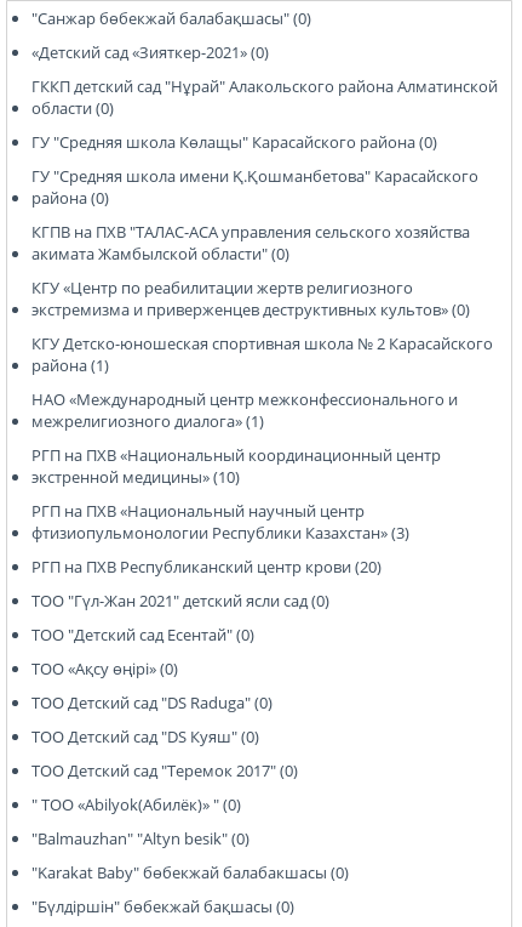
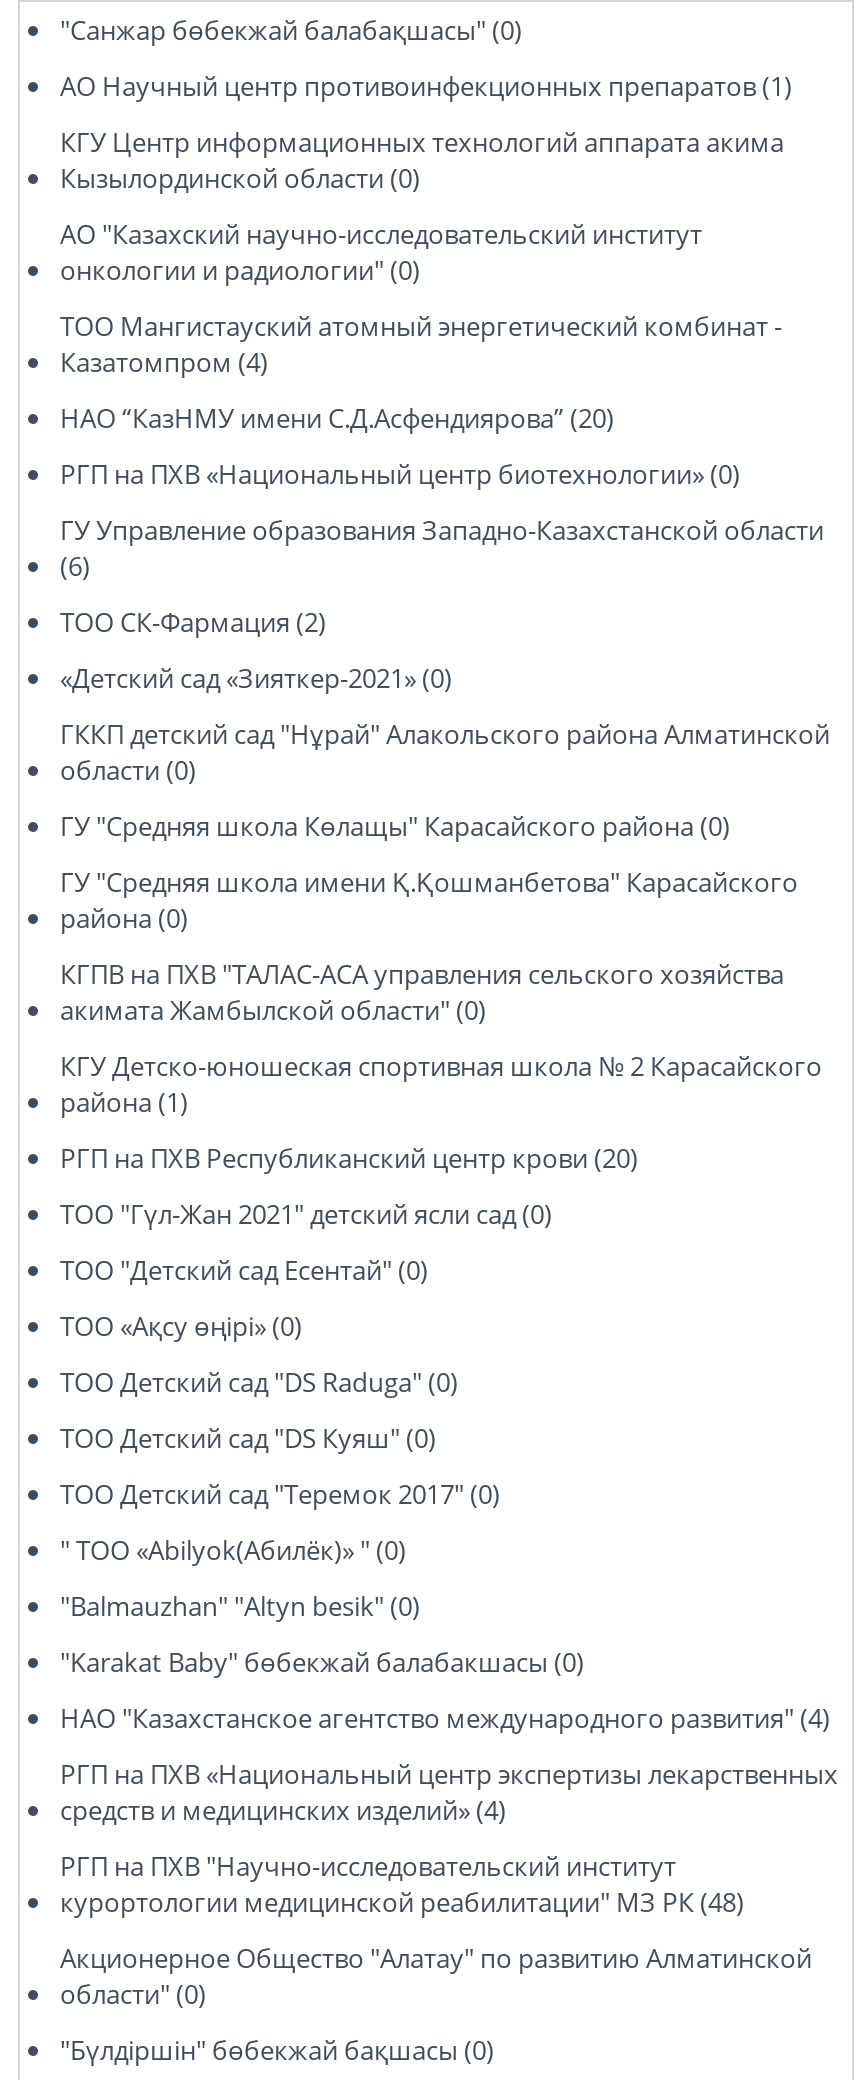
+ АО Научный центр противоинфекционных препаратов (1)
+ КГУ Центр информационных технологий аппарата акима
+ Кызылординской области (0)
+ АО "Казахский научно-исследовательский институт
+ онкологии и радиологии" (0)
+ ТОО Мангистауский атомный энергетический комбинат -
+ Казатомпром (4)
+ НАО “КазНМУ имени С.Д.Асфендиярова” (20)
+ РГП на ПХВ «Национальный центр биотехнологии» (0)
+ ГУ Управление образования Западно-Казахстанской области
+ (6)
+ ТОО СК-Фармация (2)

moved down: «Детский сад «Зияткер-2021» (0) | ГККП детский сад "Нұрай" Алакольского района Алматинской | области (0) | ГУ "Средняя школа Көлащы" Карасайского района (0) | ГУ "Средняя школа имени Қ.Қошманбетова" Карасайского | района (0) | КГПВ на ПХВ "ТАЛАС-АСА управления сельского хозяйства | акимата Жамбылской области" (0)

- КГУ «Центр по реабилитации жертв религиозного
- экстремизма и приверженцев деструктивных культов» (0)

- НАО «Международный центр межконфессионального и
- межрелигиозного диалога» (1)
- РГП на ПХВ «Национальный координационный центр
- экстренной медицины» (10)
- РГП на ПХВ «Национальный научный центр
- фтизиопульмонологии Республики Казахстан» (3)

+ НАО "Казахстанское агентство международного развития" (4)
+ РГП на ПХВ «Национальный центр экспертизы лекарственных
+ средств и медицинских изделий» (4)
+ РГП на ПХВ "Научно-исследовательский институт
+ курортологии медицинской реабилитации" МЗ РК (48)
+ Акционерное Общество "Алатау" по развитию Алматинской
+ области" (0)
